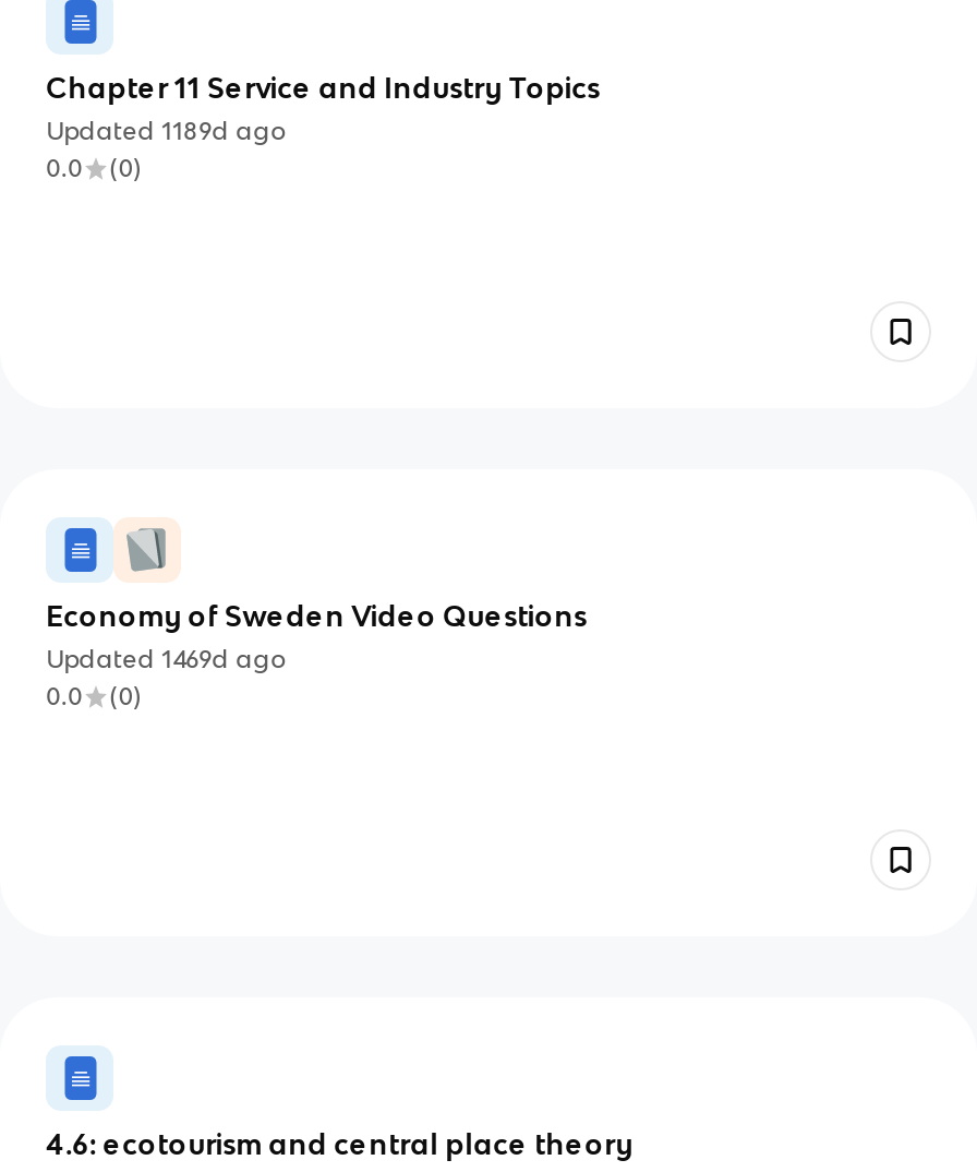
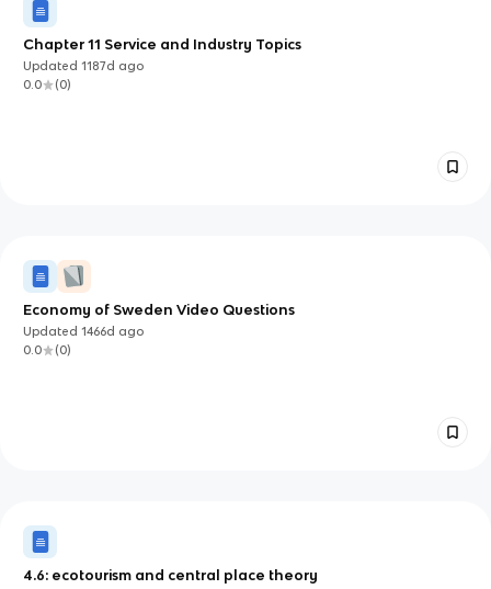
- Updated 1189d ago
+ Updated 1187d ago

- Updated 1469d ago
+ Updated 1466d ago
